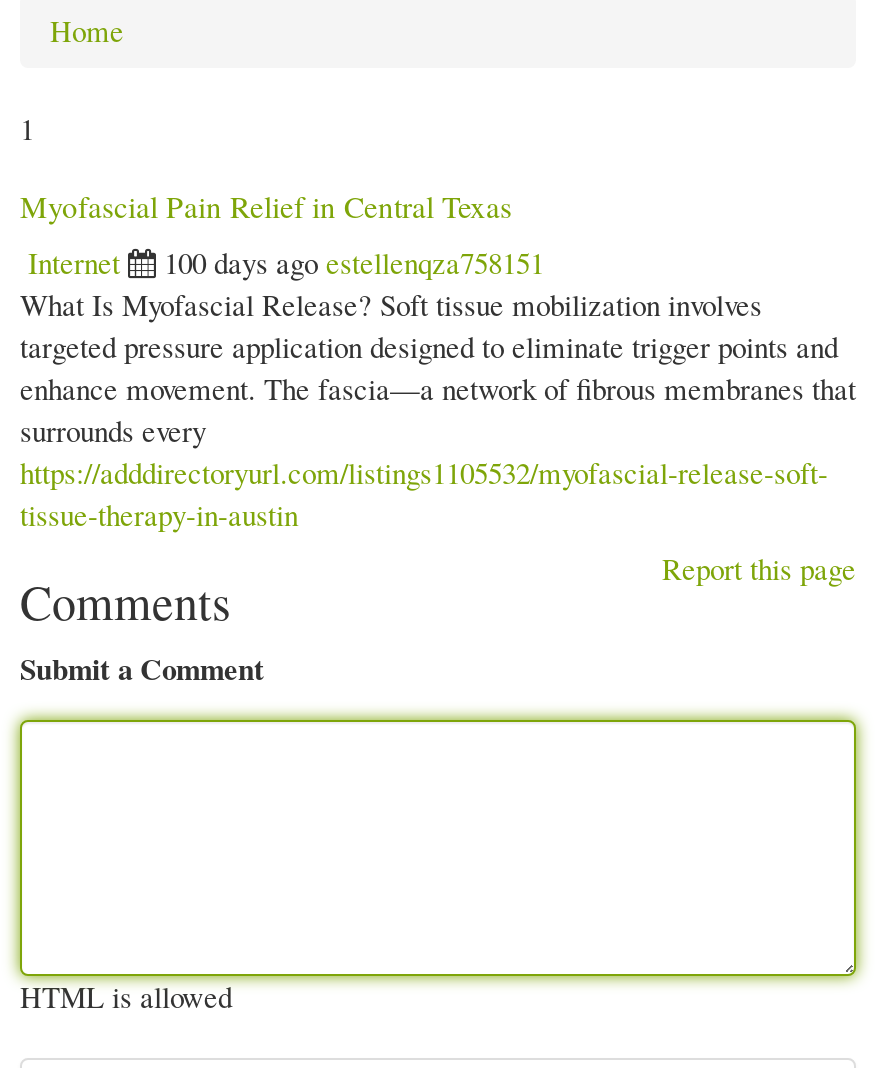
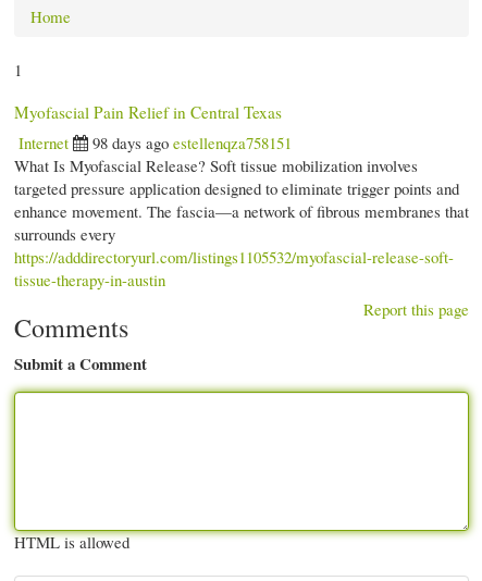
- 100 days ago estellenqza758151
+ 98 days ago estellenqza758151
